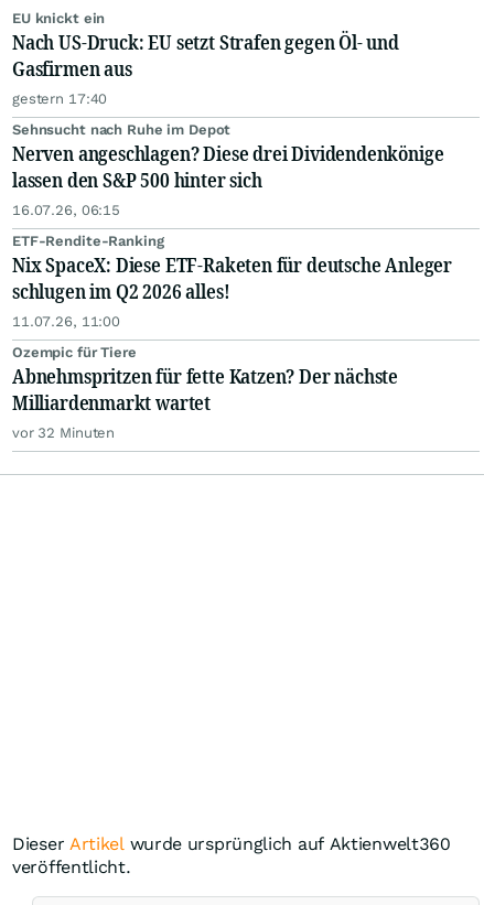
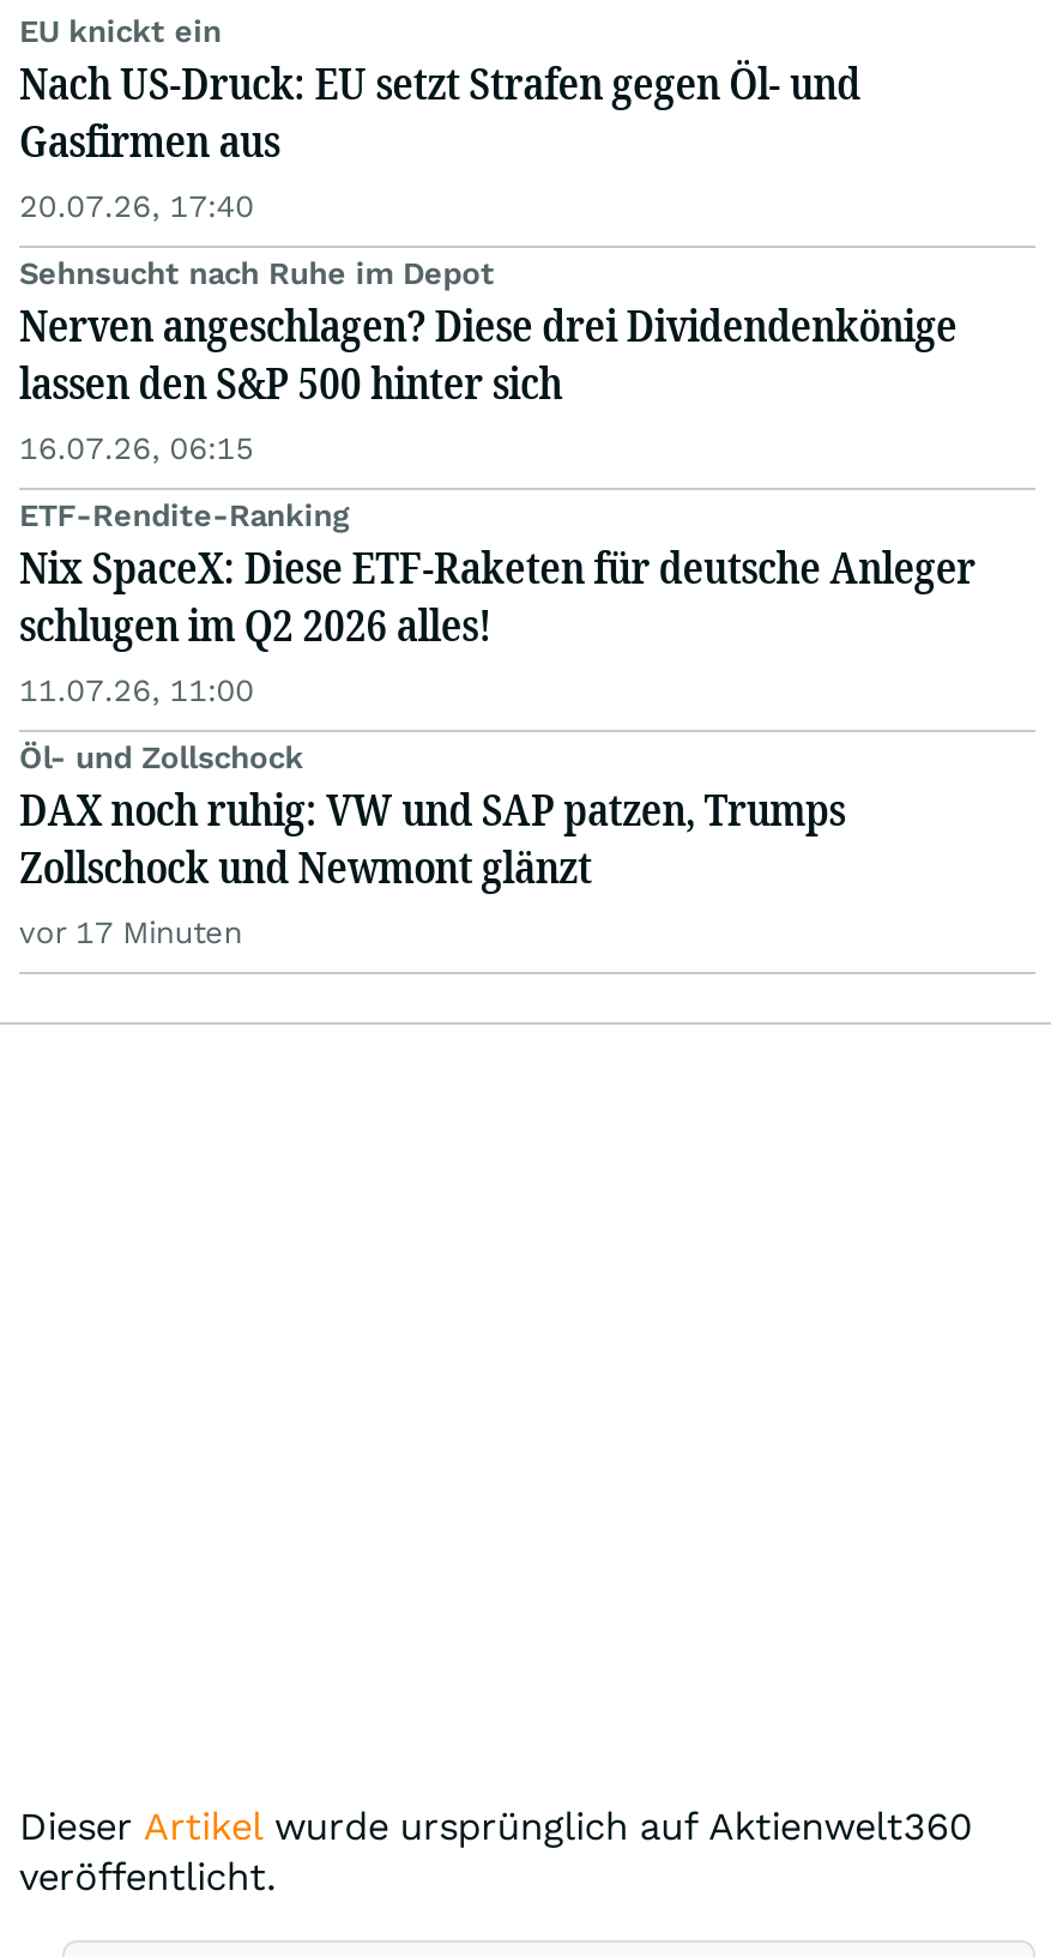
- gestern 17:40
+ 20.07.26, 17:40

- Ozempic für Tiere
- Abnehmspritzen für fette Katzen? Der nächste
- Milliardenmarkt wartet
- vor 32 Minuten
+ Öl- und Zollschock
+ DAX noch ruhig: VW und SAP patzen, Trumps
+ Zollschock und Newmont glänzt
+ vor 17 Minuten
